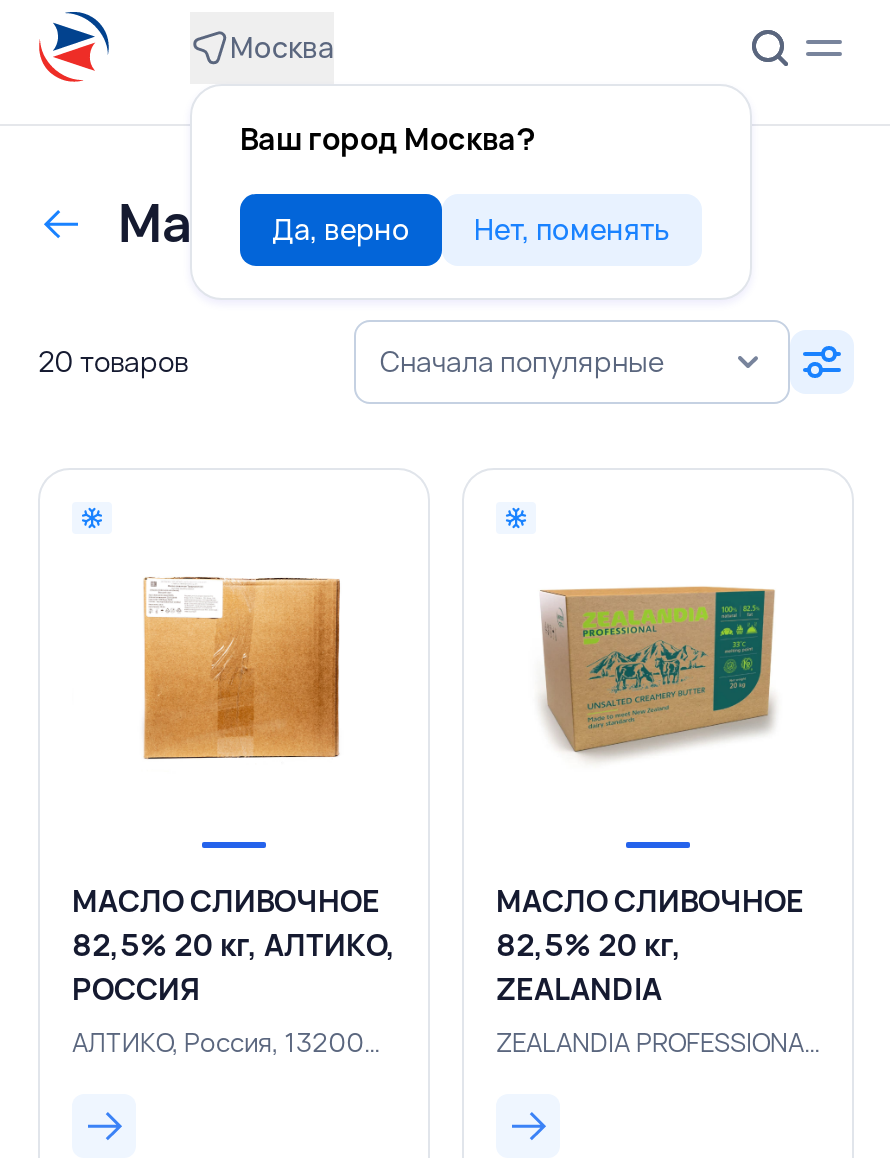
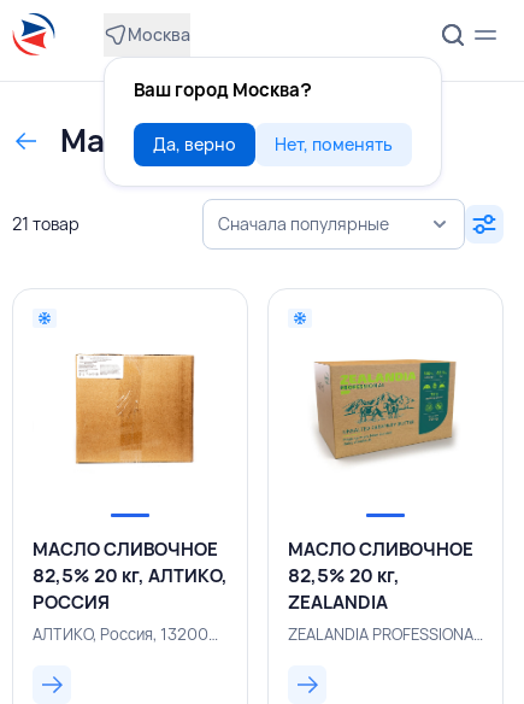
- 20 товаров
+ 21 товар
